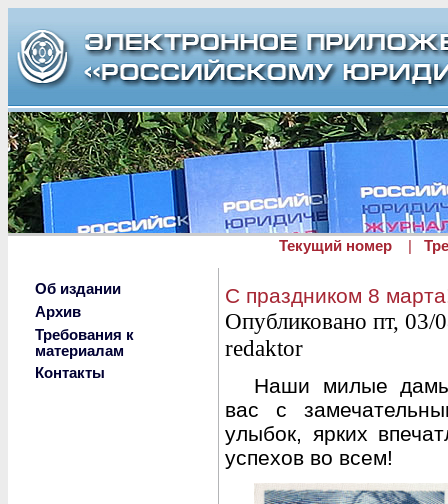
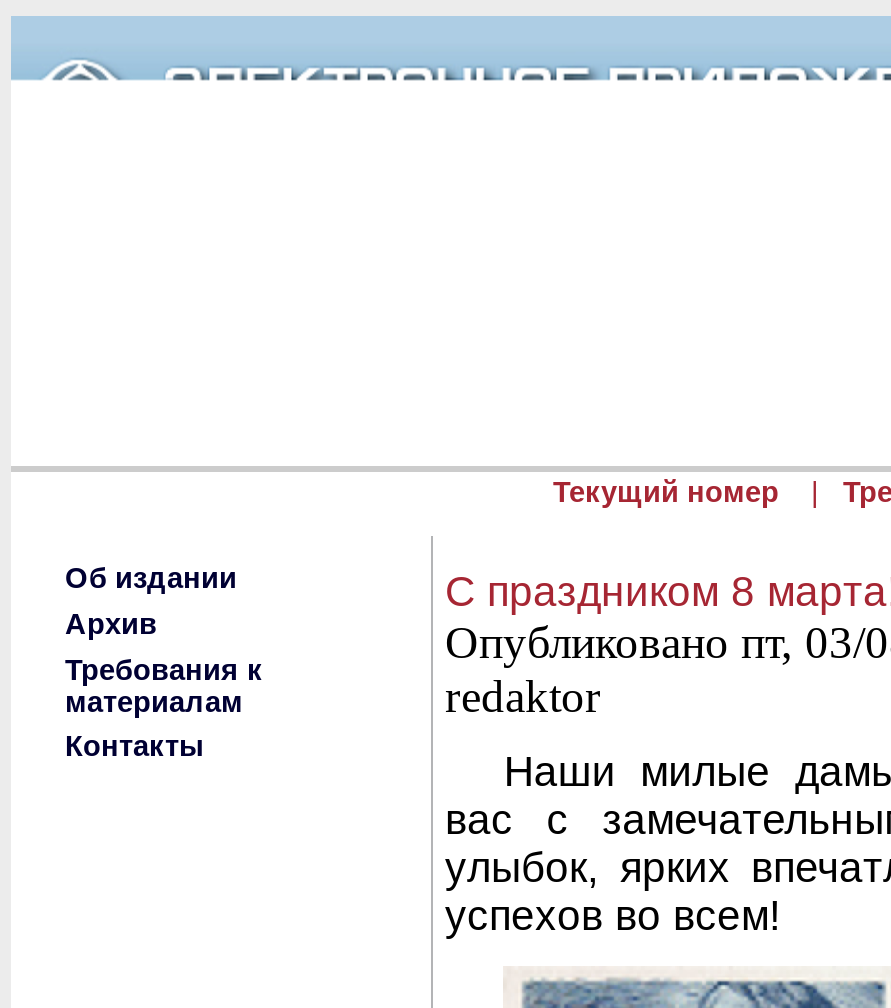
- [image]
